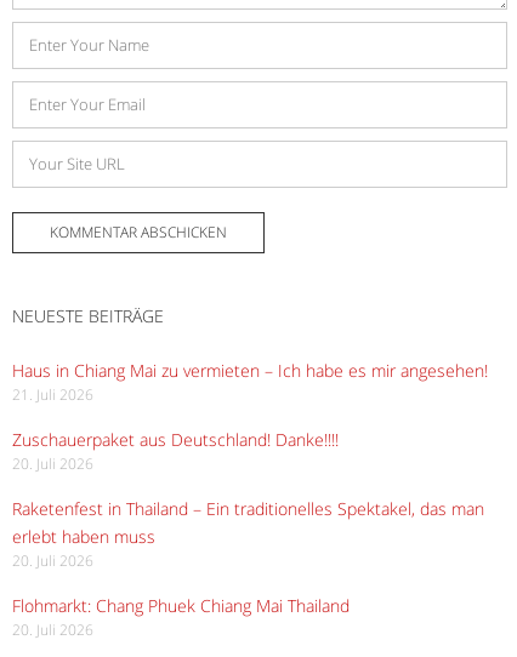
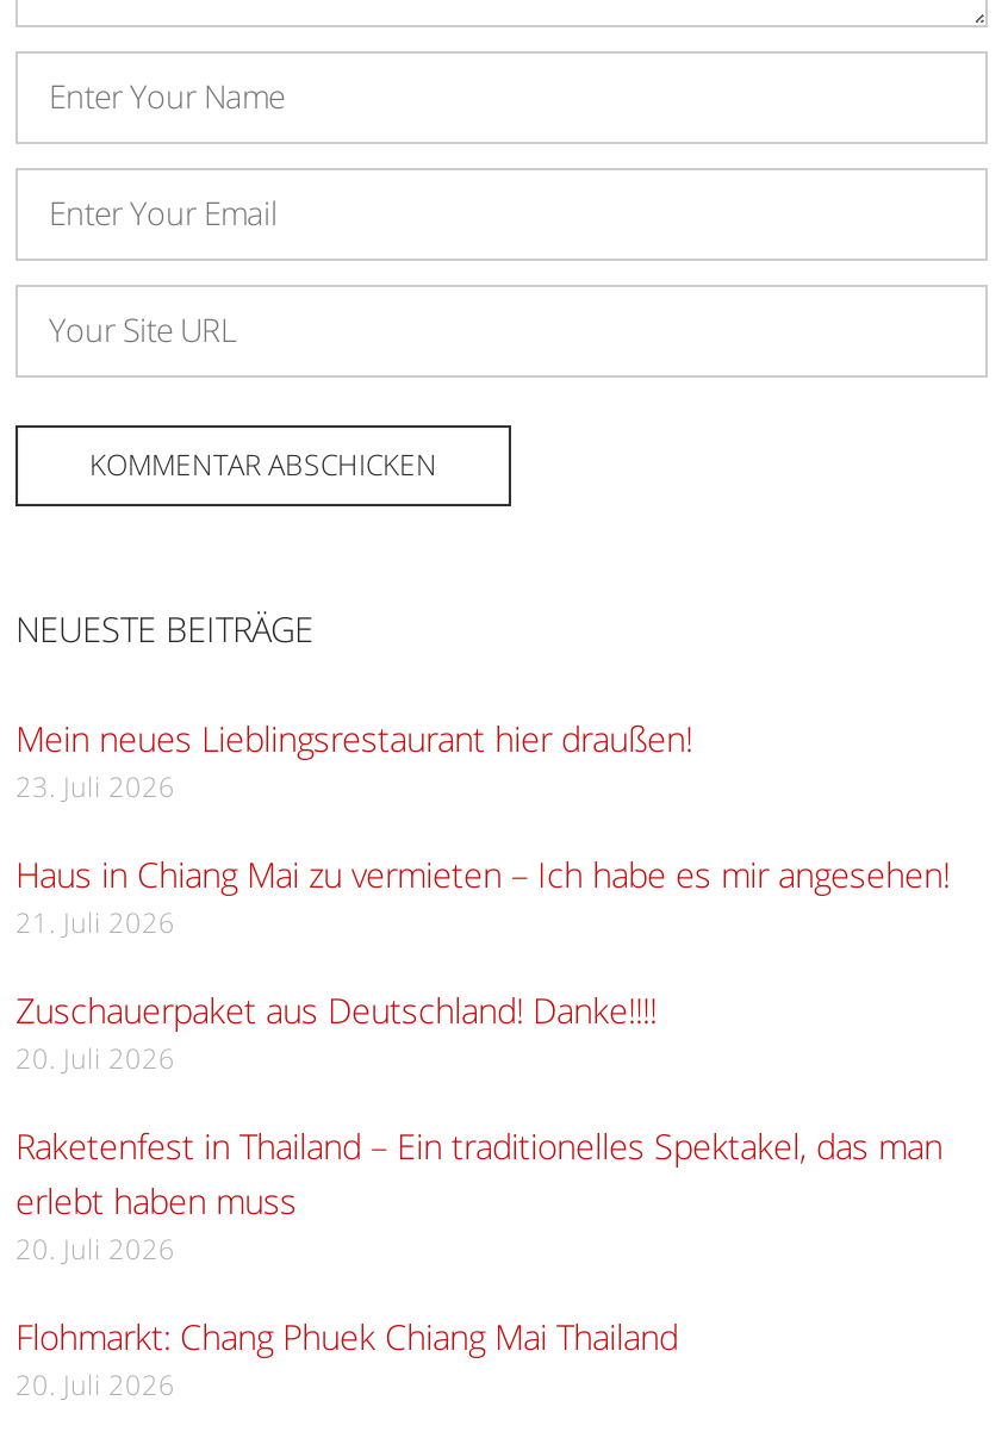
+ Mein neues Lieblingsrestaurant hier draußen!
+ 23. Juli 2026
